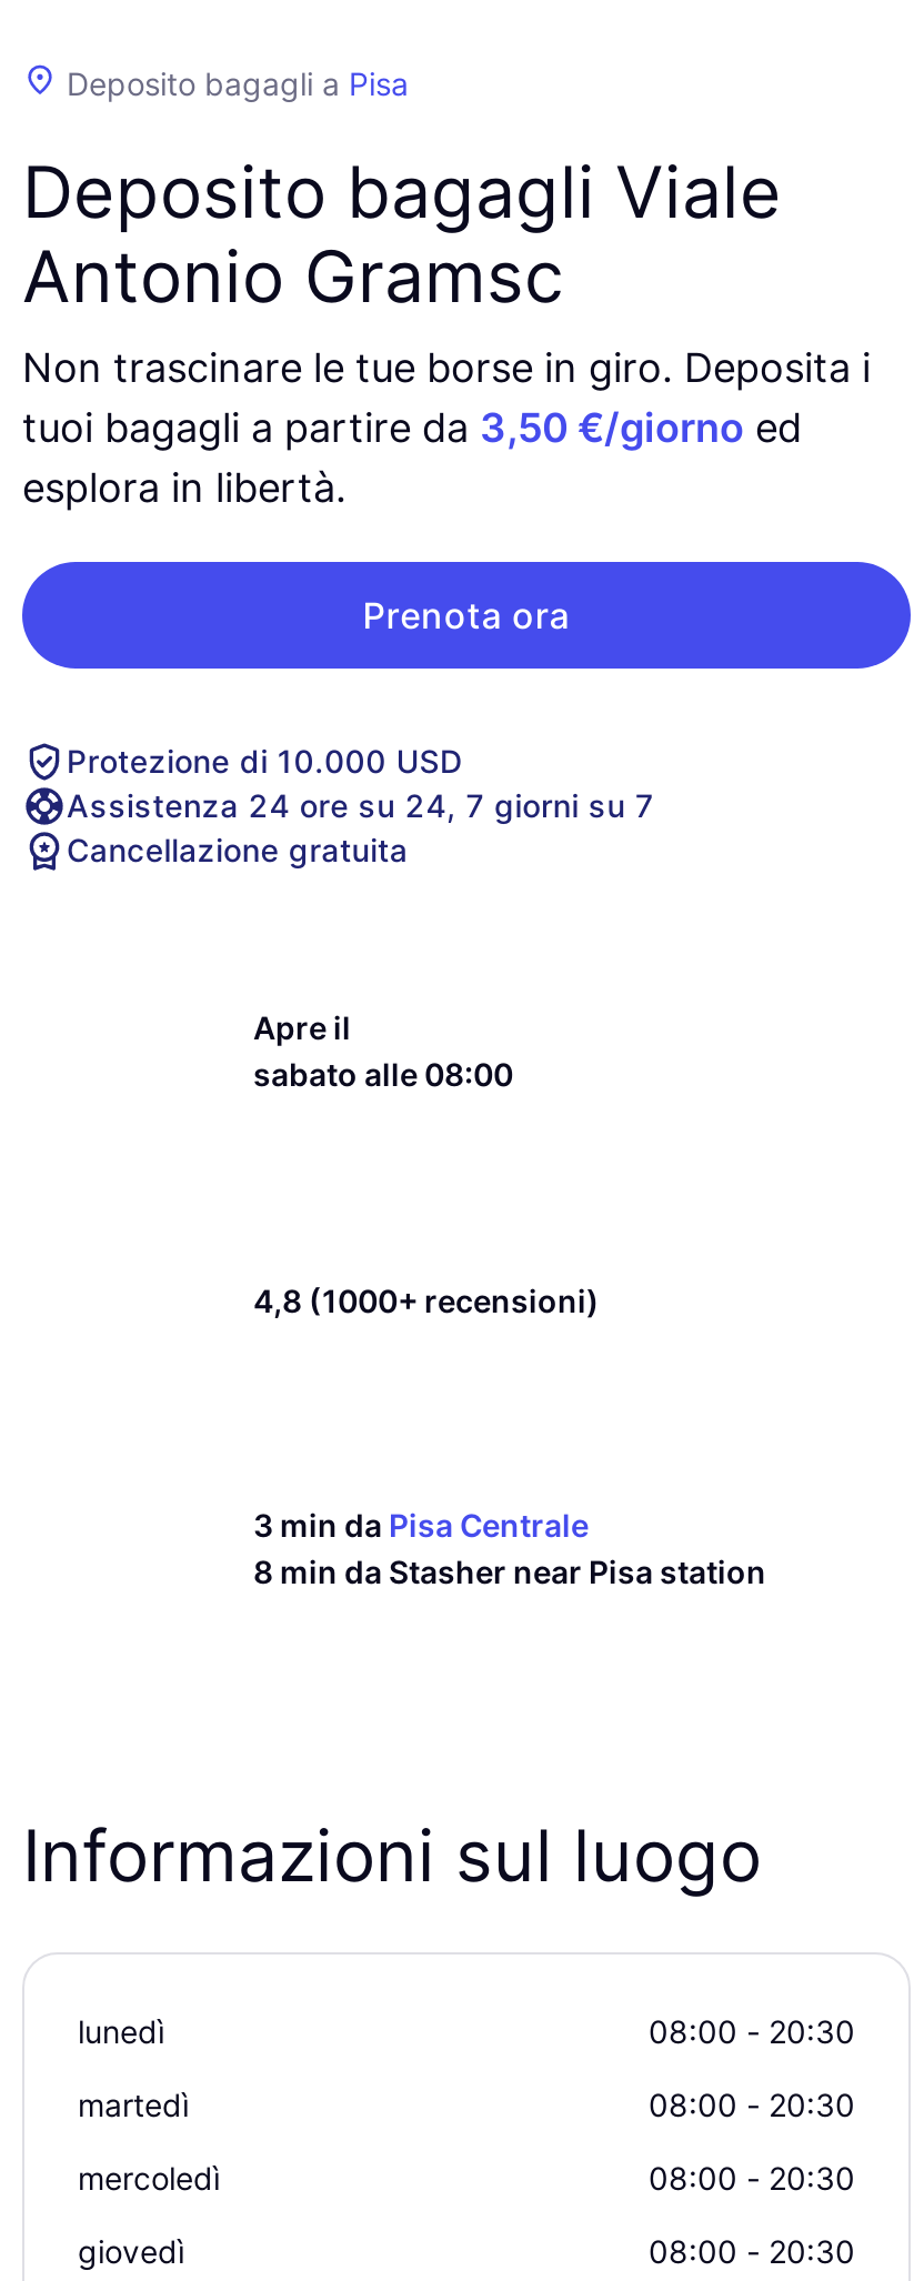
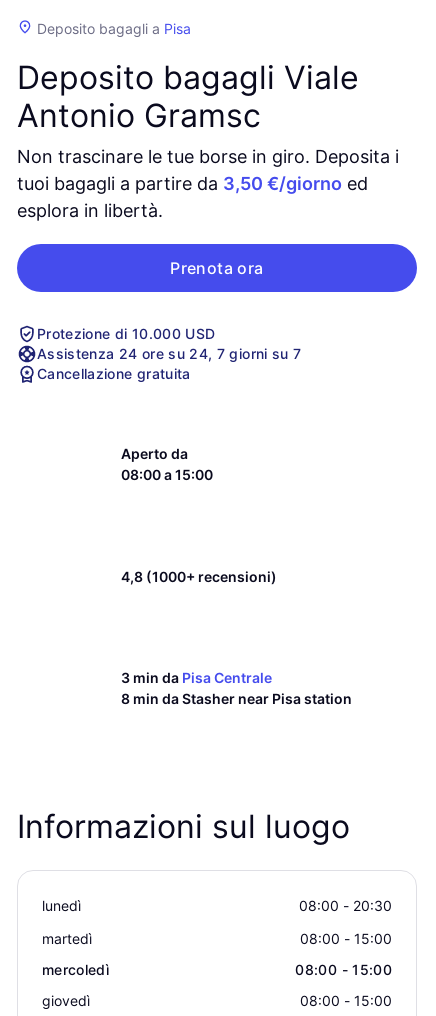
- Apre il
- sabato alle 08:00
+ Aperto da
+ 08:00 a 15:00

- 08:00 - 20:30
+ 08:00 - 15:00

- 08:00 - 20:30
+ 08:00 - 15:00

- 08:00 - 20:30
+ 08:00 - 15:00
